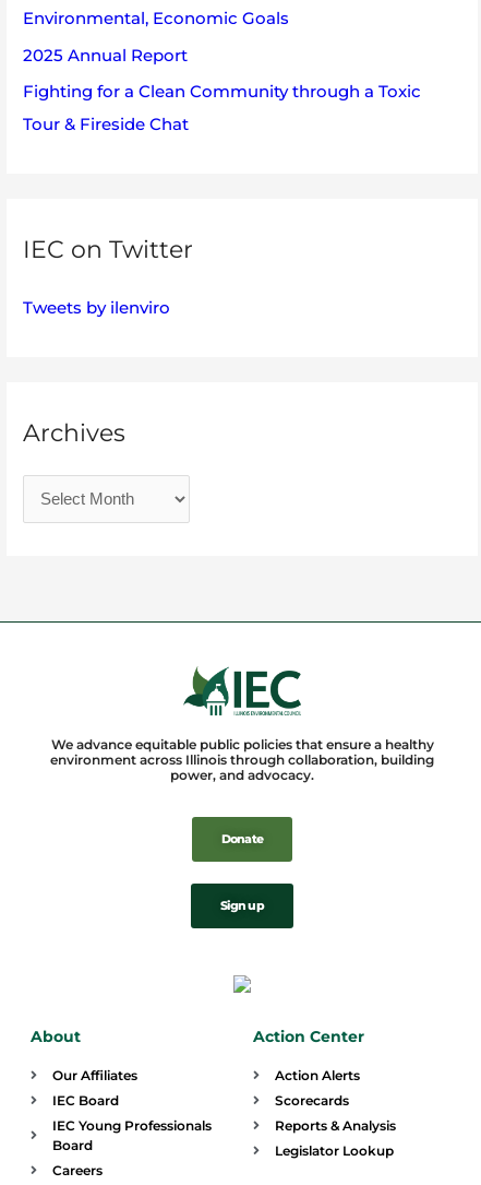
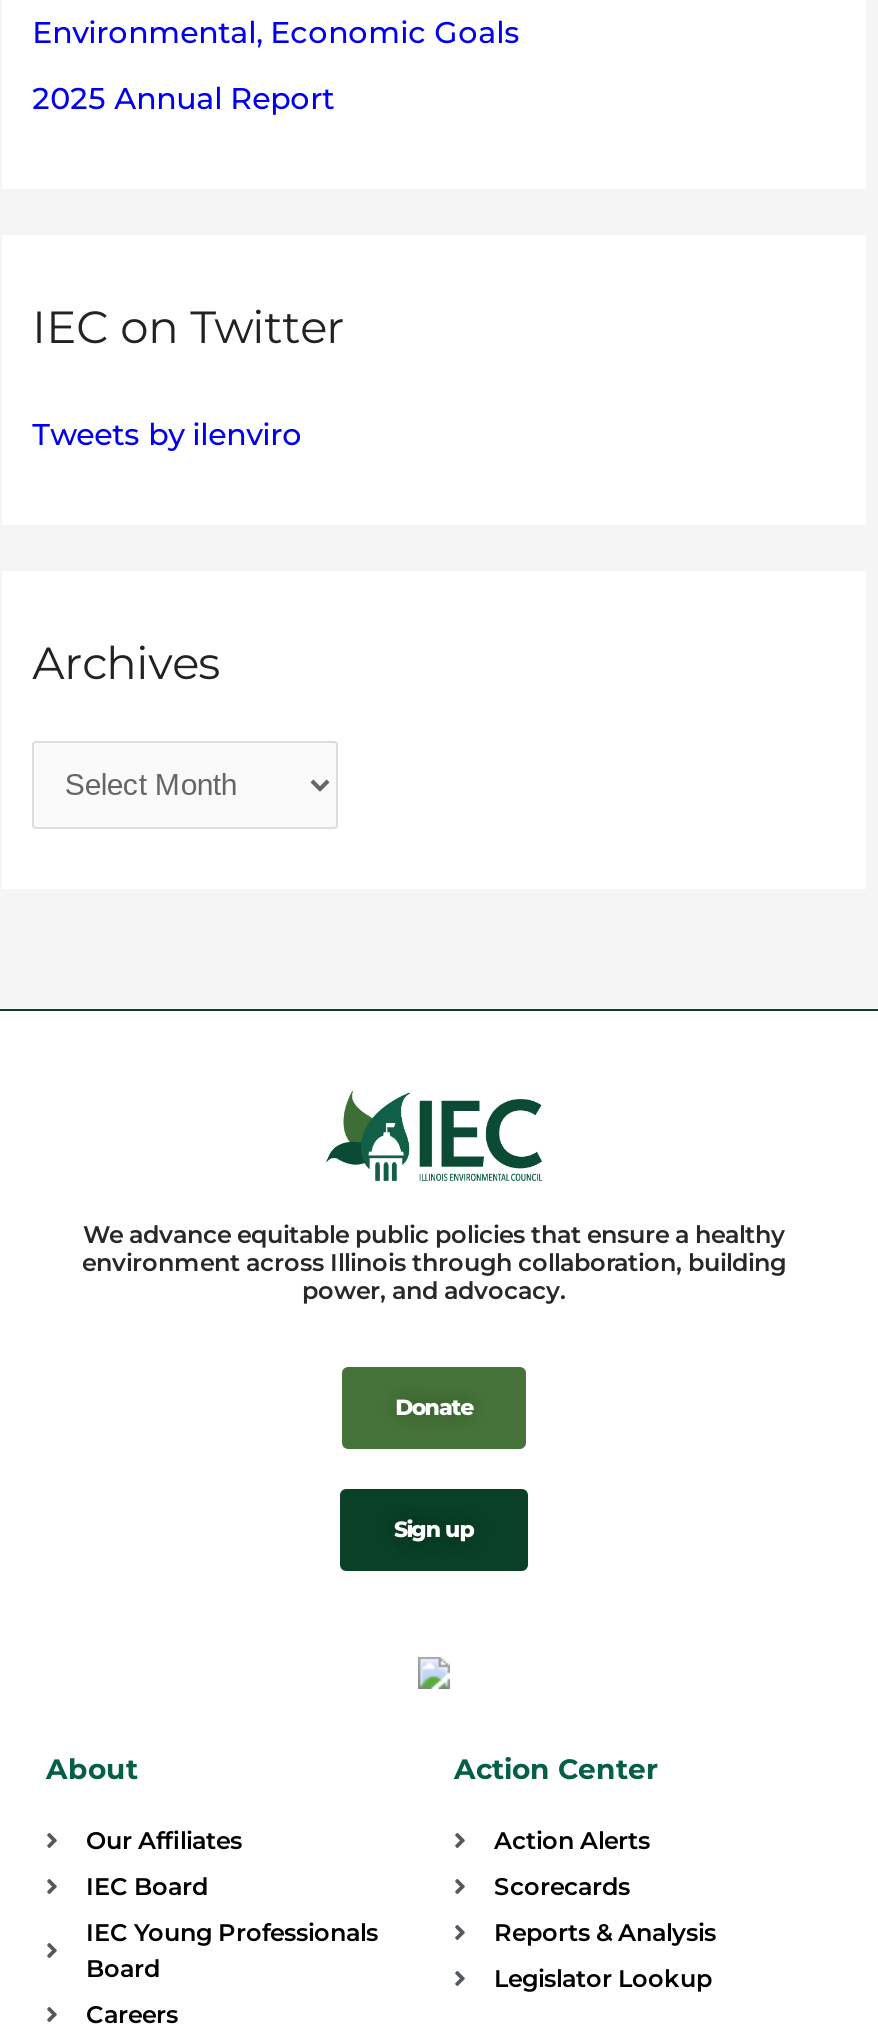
- Fighting for a Clean Community through a Toxic
- Tour & Fireside Chat
